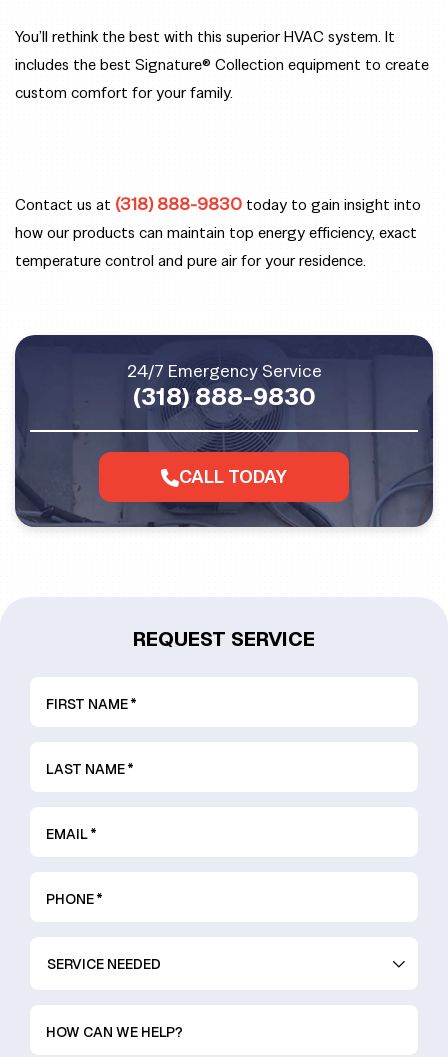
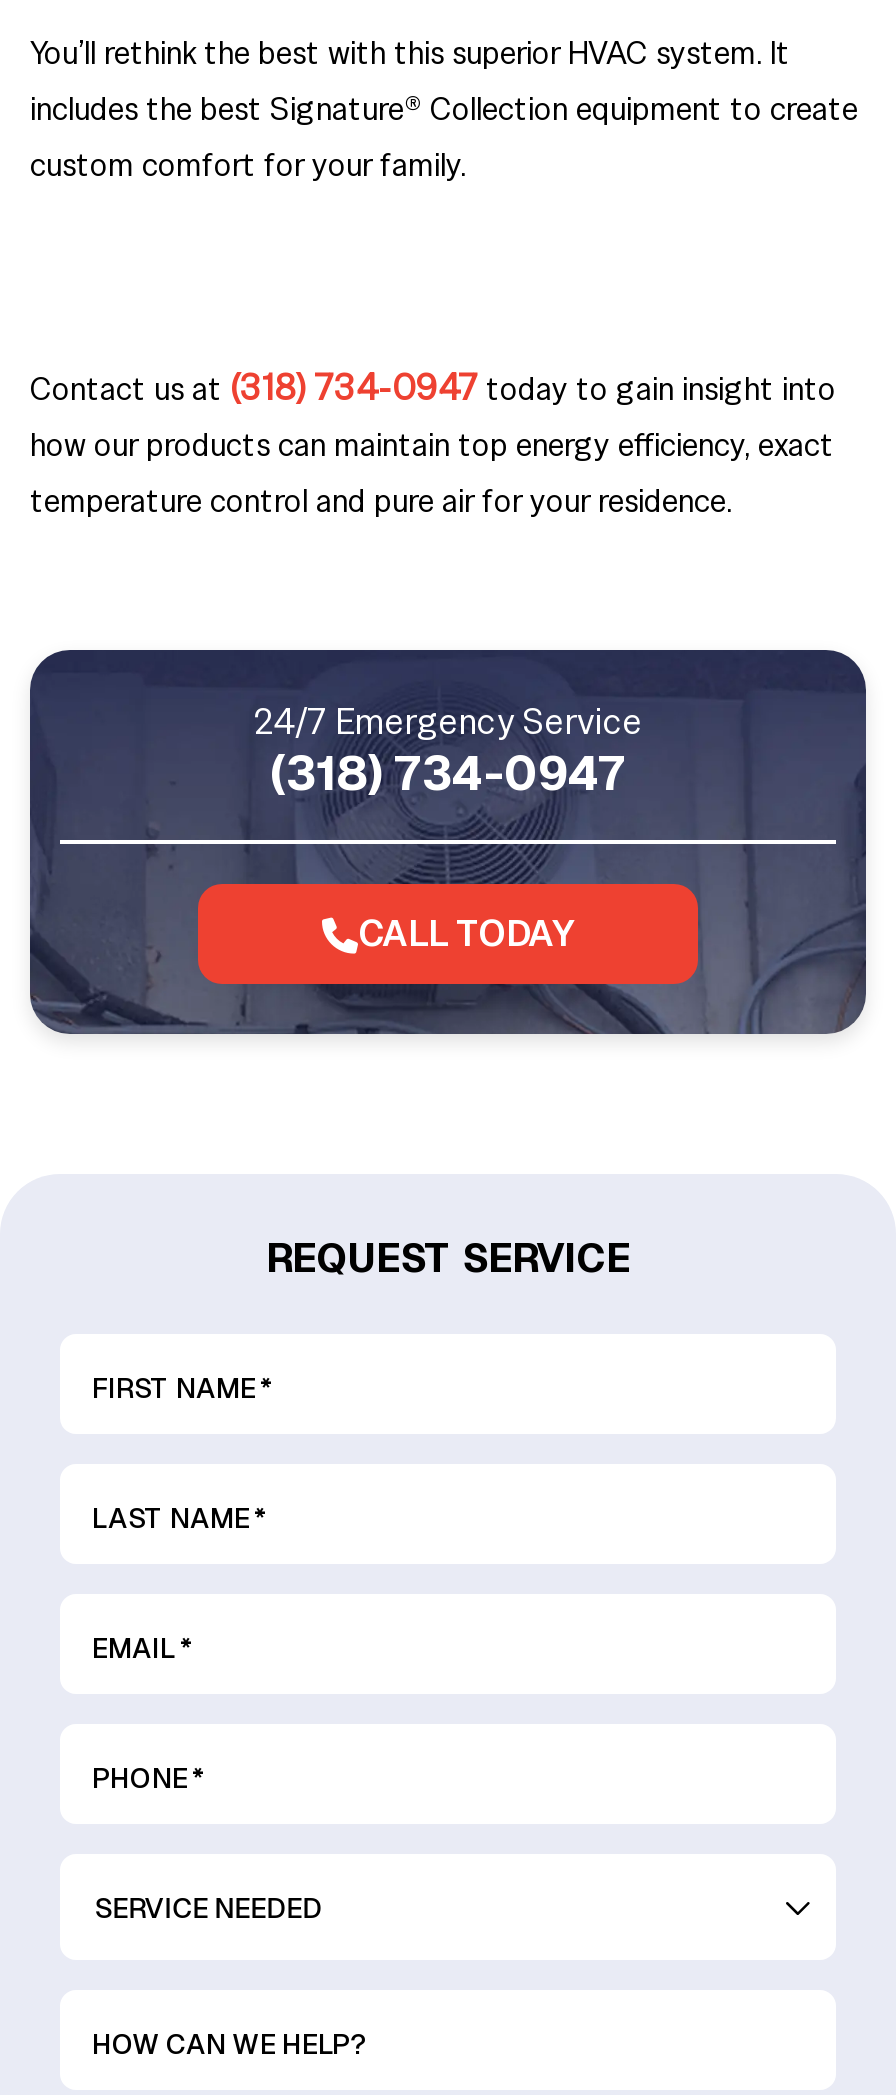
- Contact us at (318) 888-9830 today to gain insight into
+ Contact us at (318) 734-0947 today to gain insight into

- (318) 888-9830
+ (318) 734-0947
